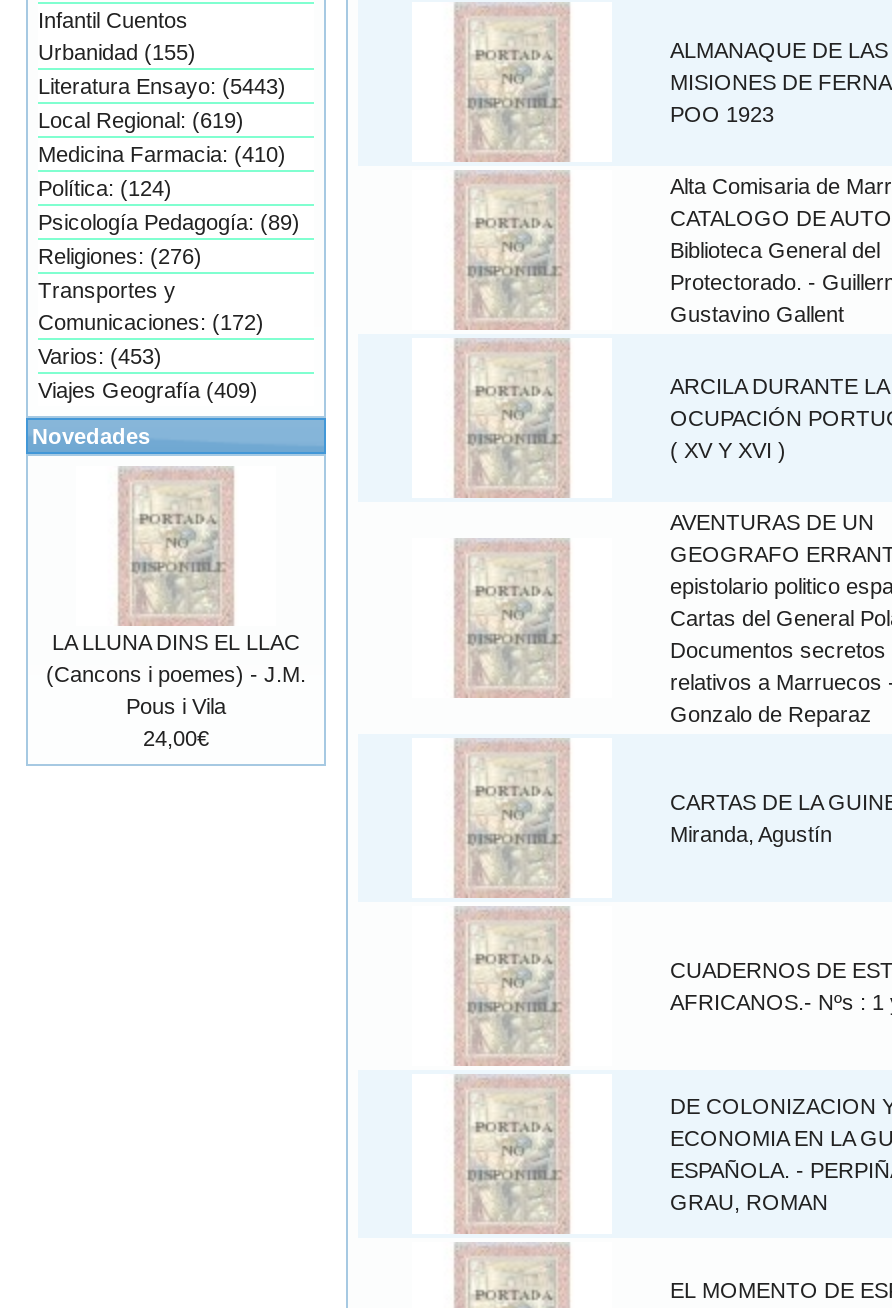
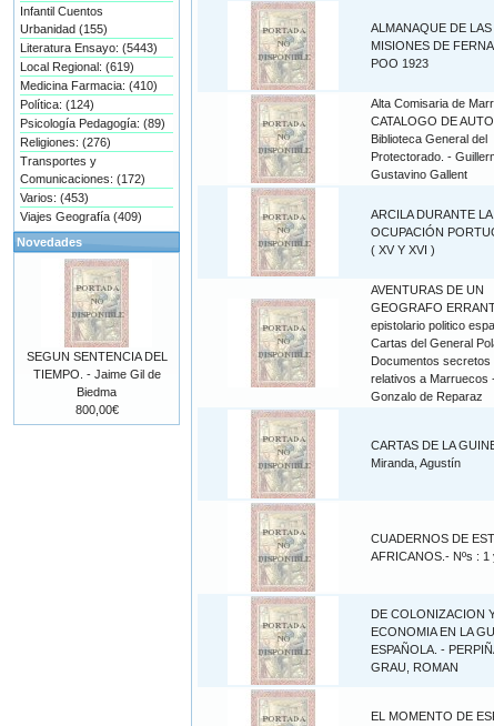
- LA LLUNA DINS EL LLAC
- (Cancons i poemes) - J.M.
- Pous i Vila
- 24,00€
+ SEGUN SENTENCIA DEL
+ TIEMPO. - Jaime Gil de
+ Biedma
+ 800,00€
